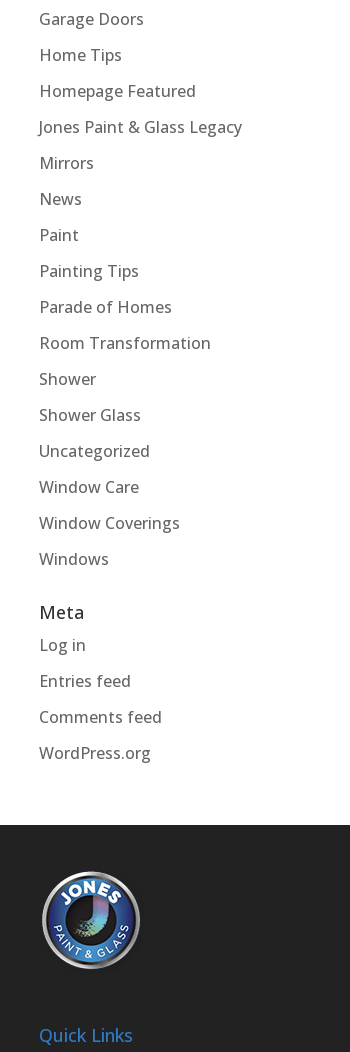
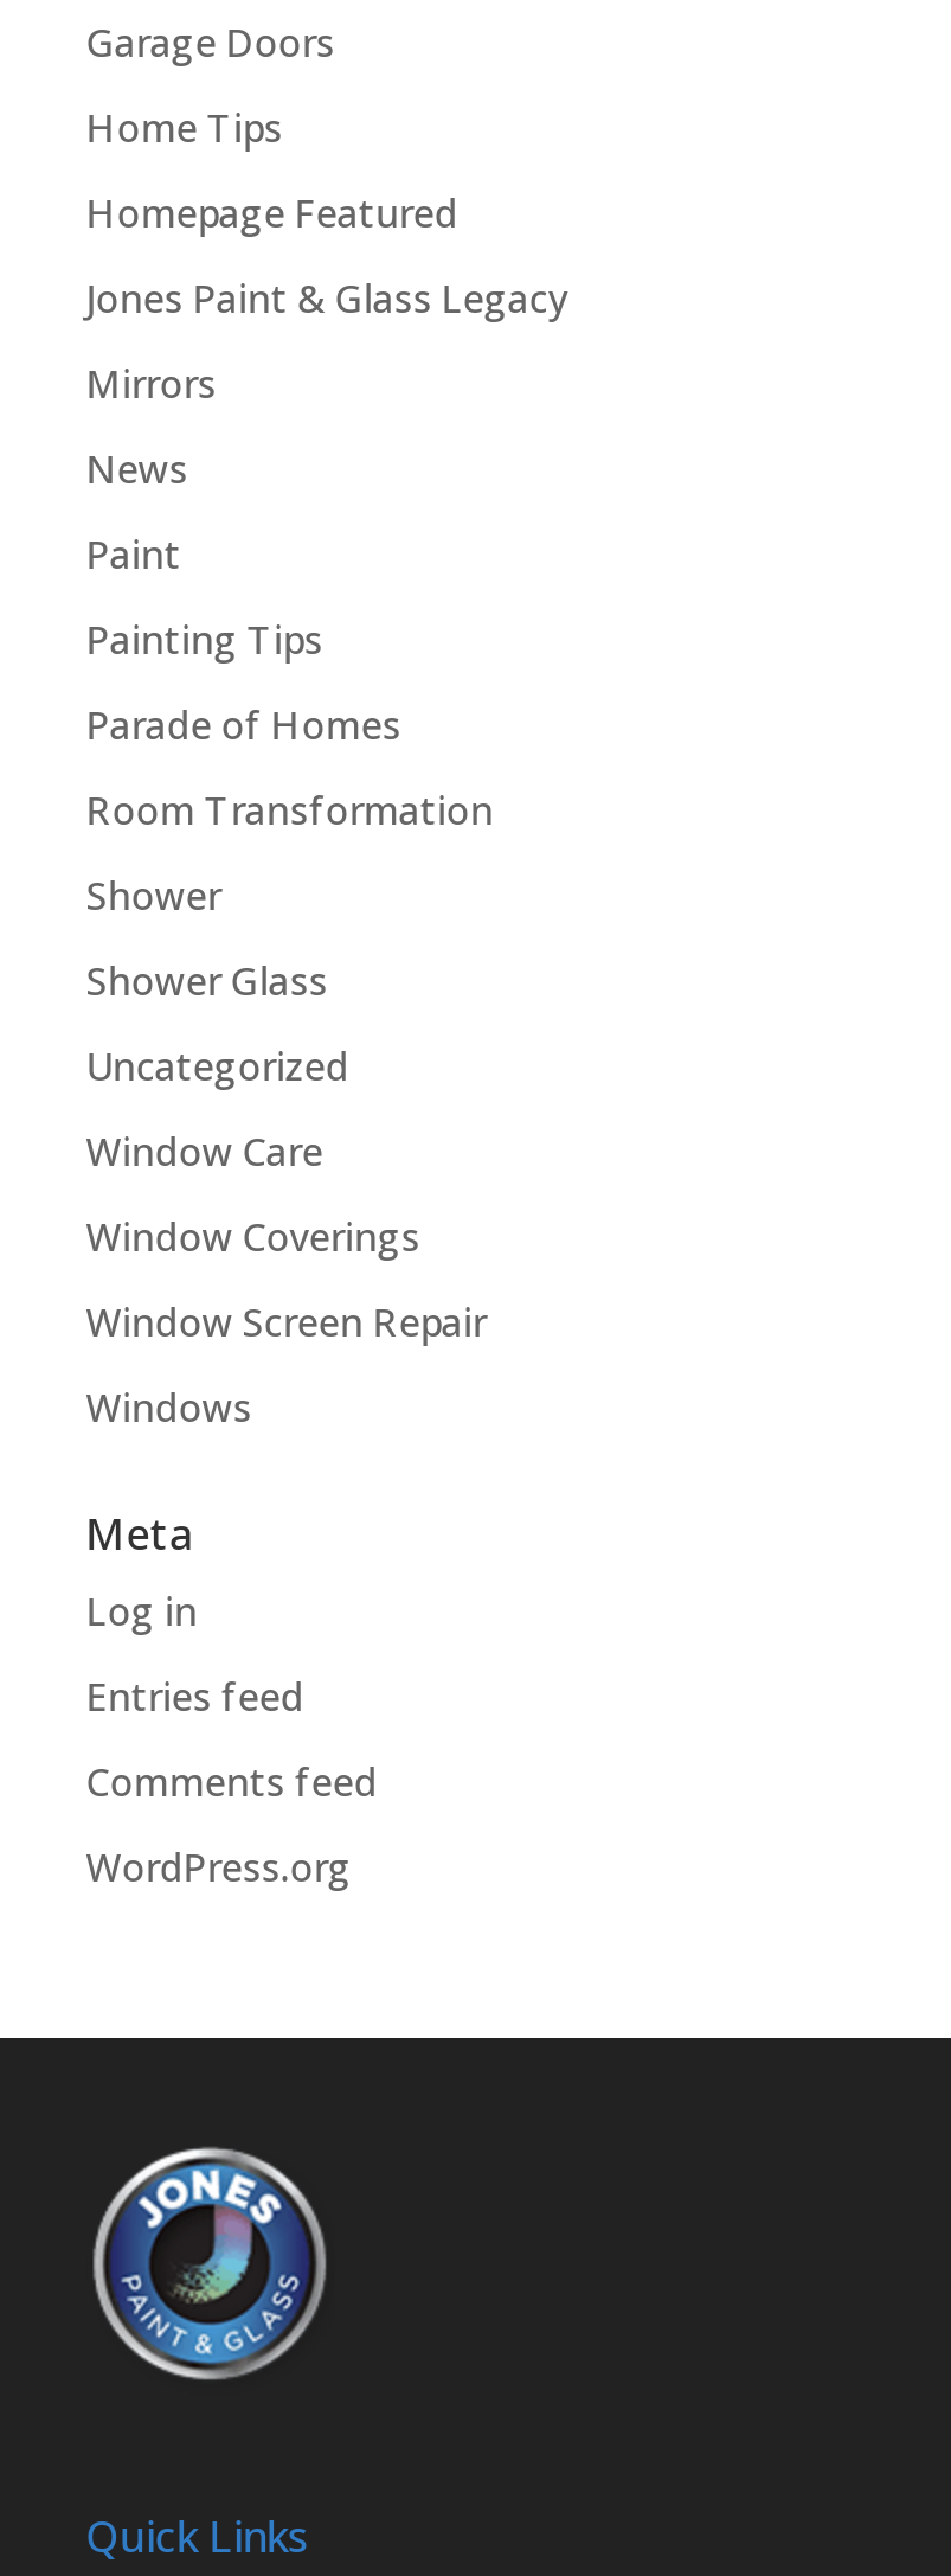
+ Window Screen Repair
